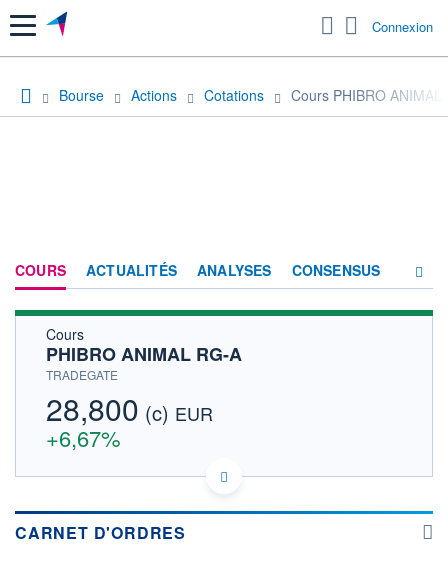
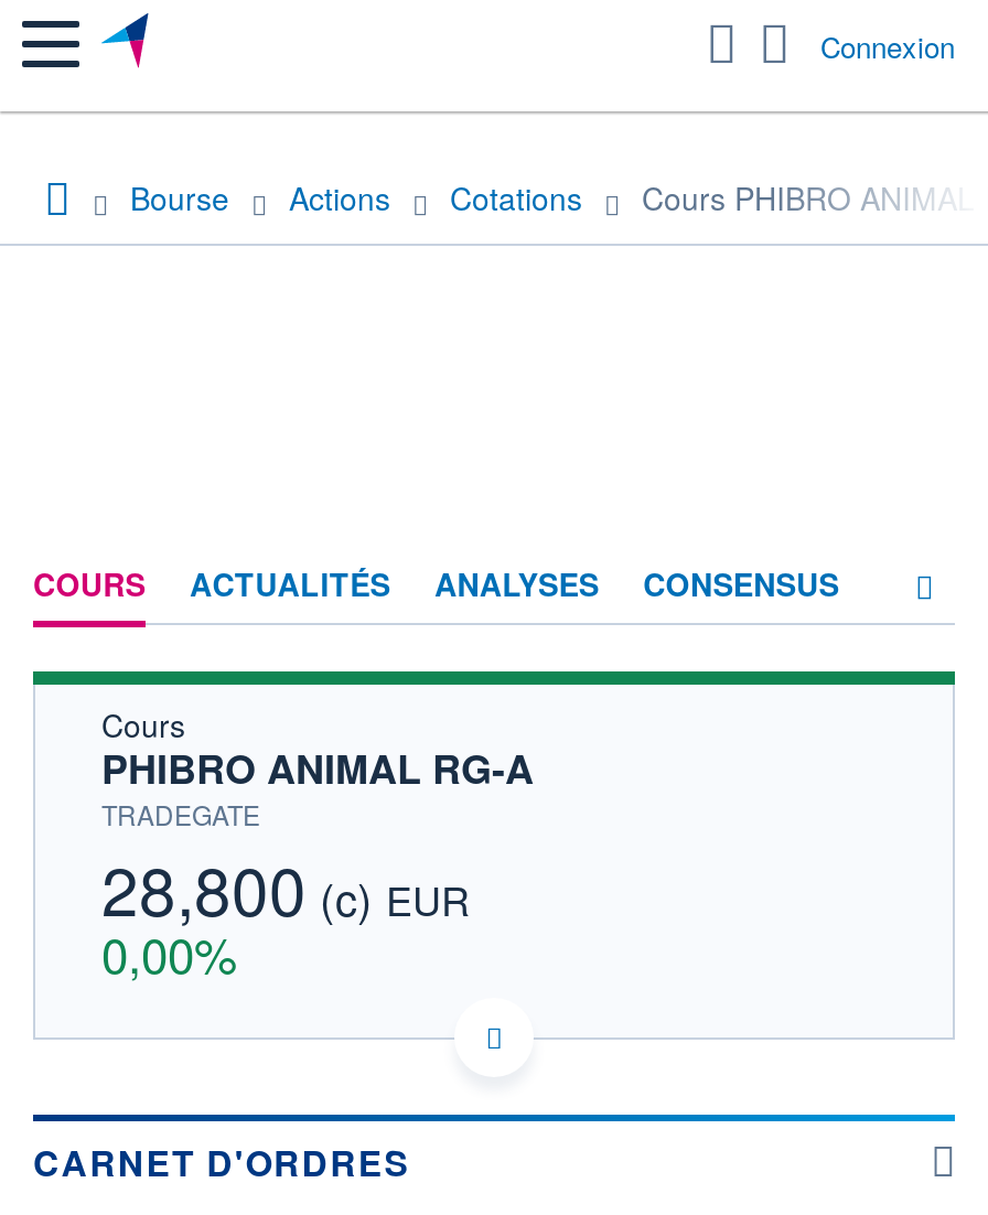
- +6,67%
+ 0,00%
